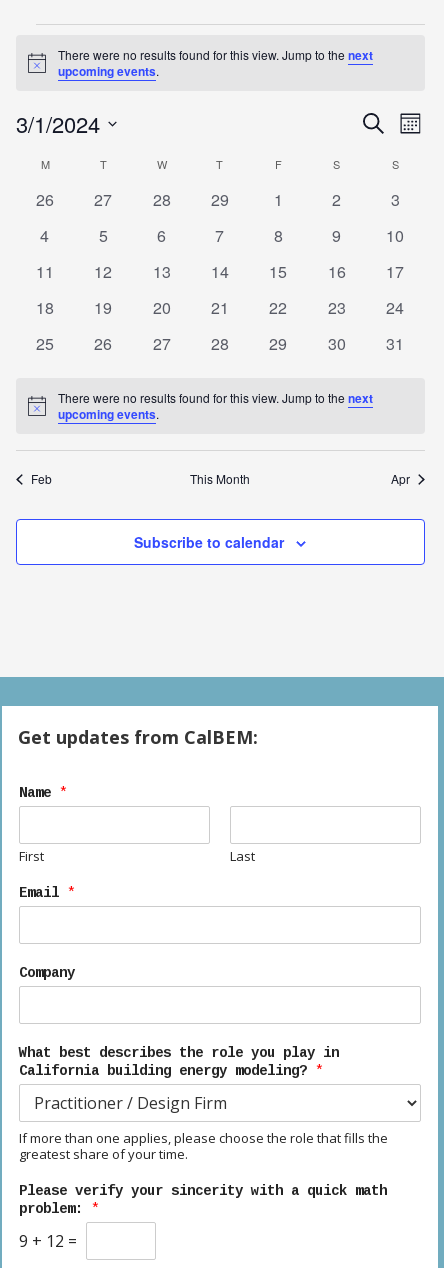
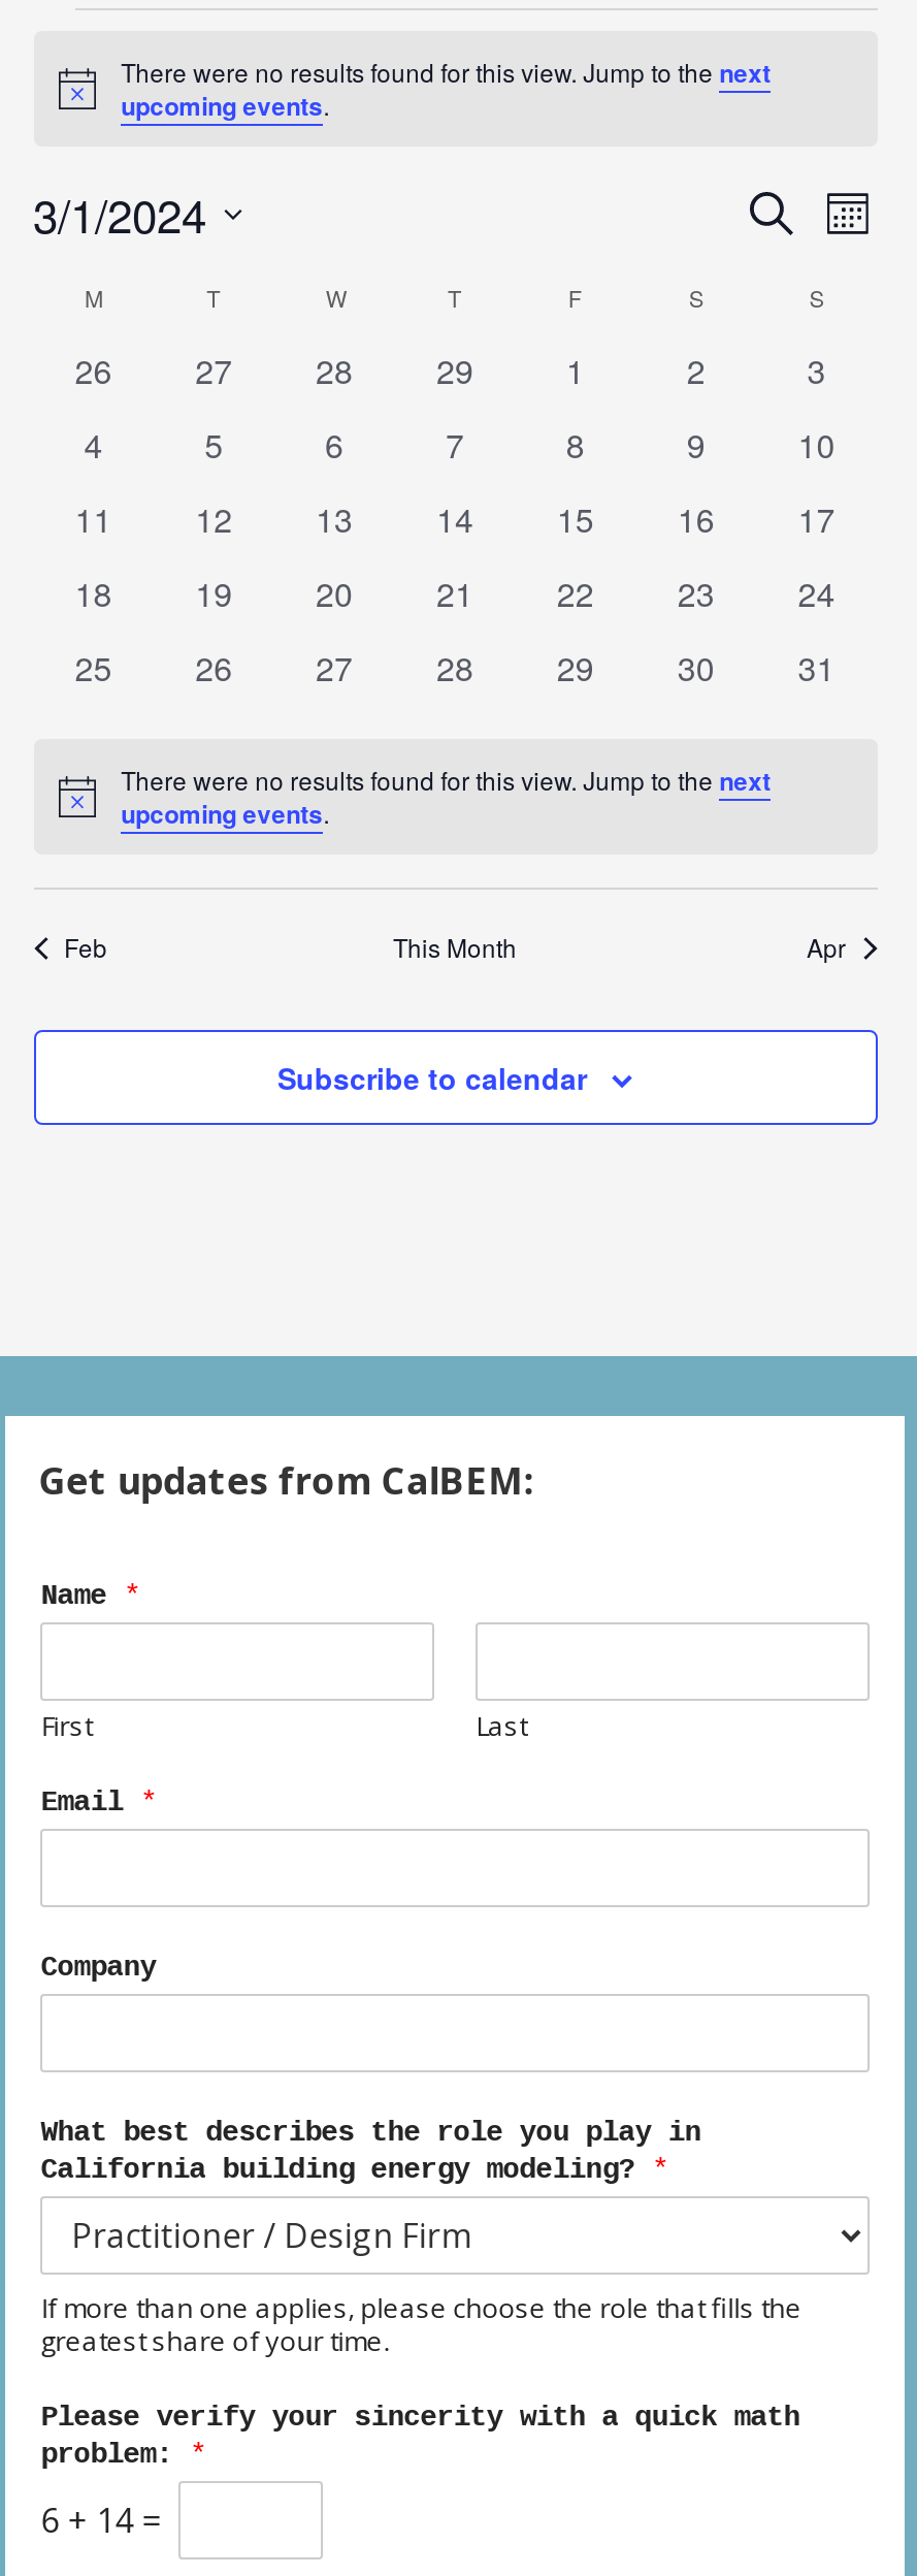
- 9 + 12 =
+ 6 + 14 =
